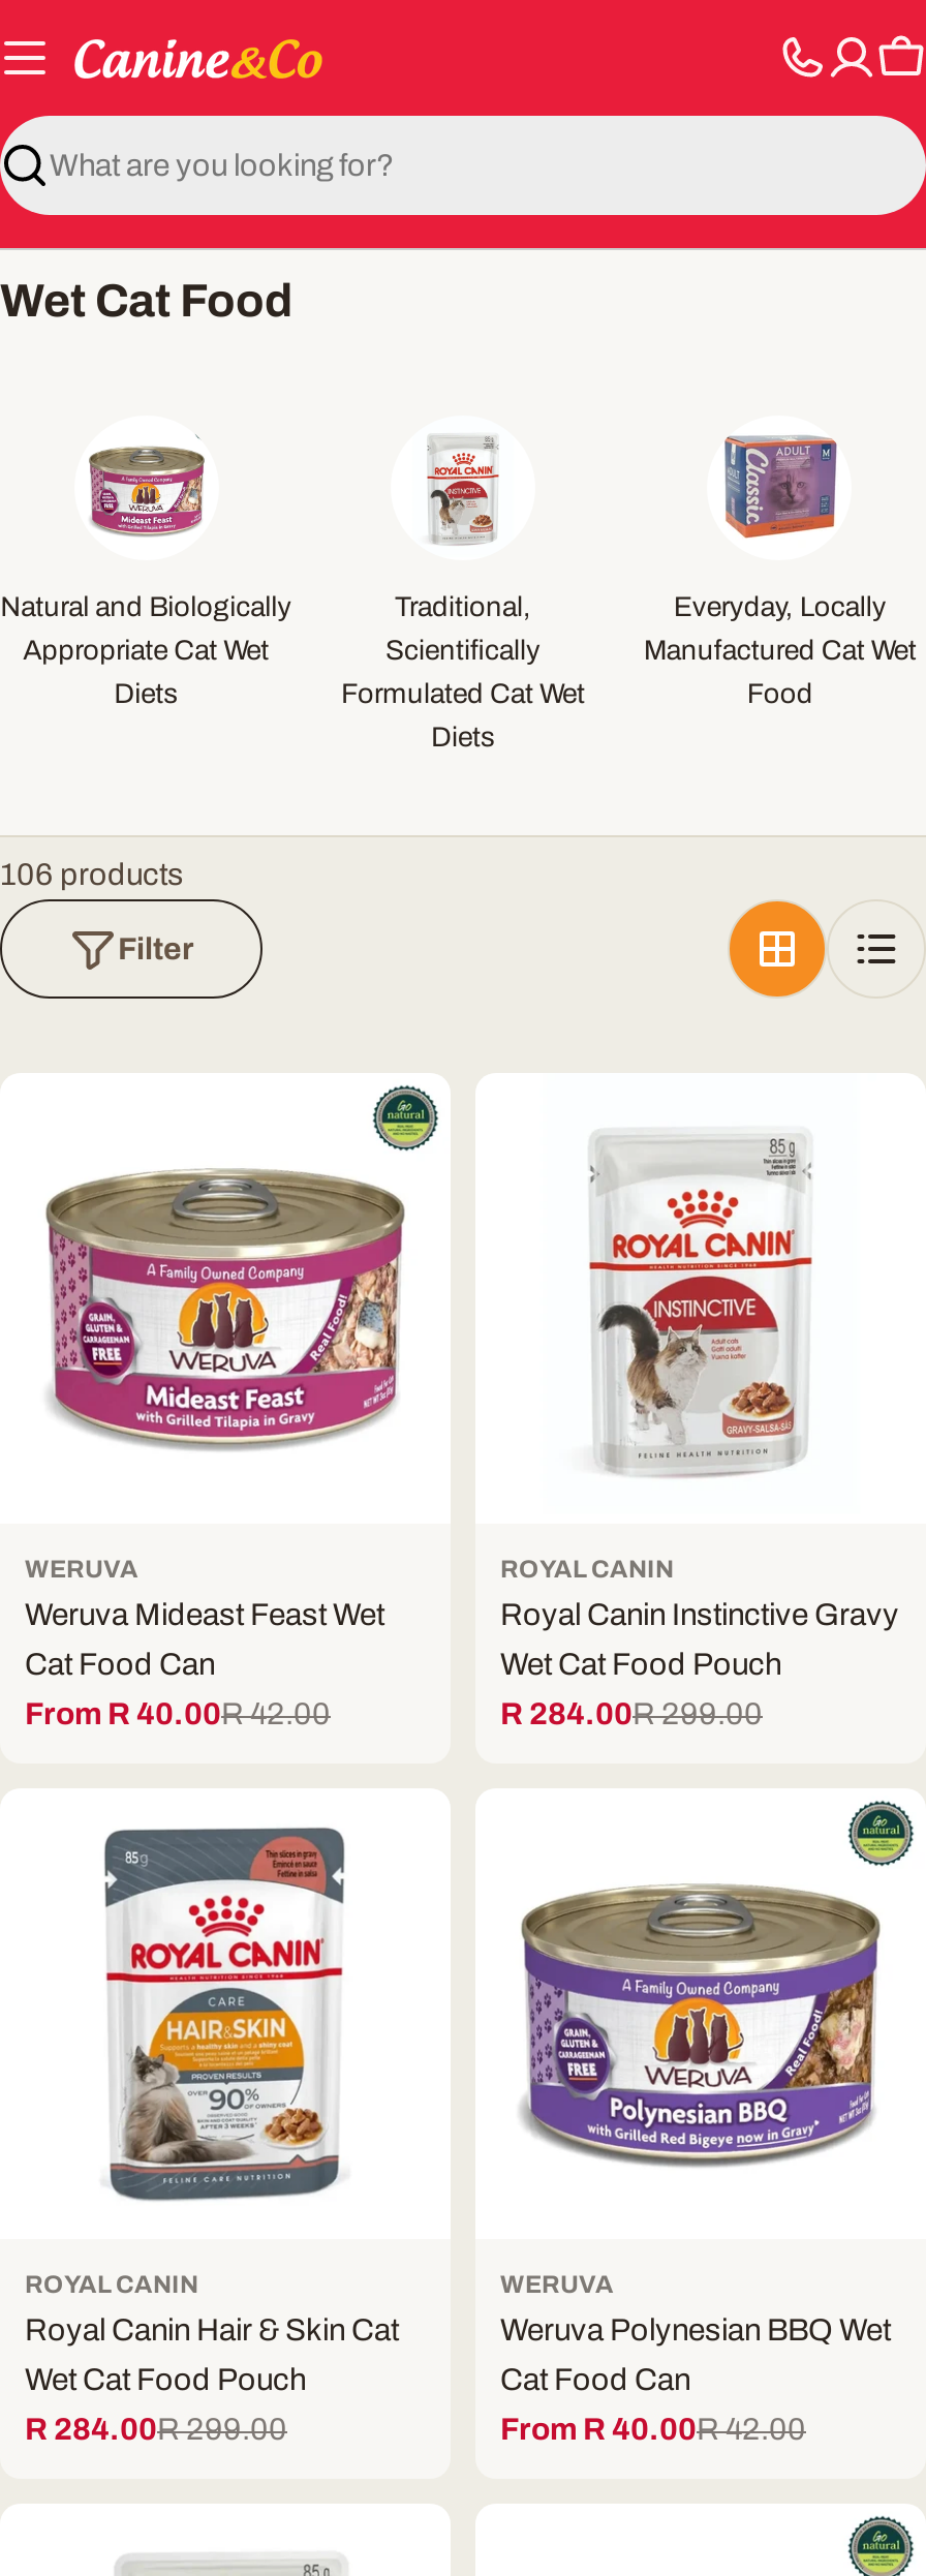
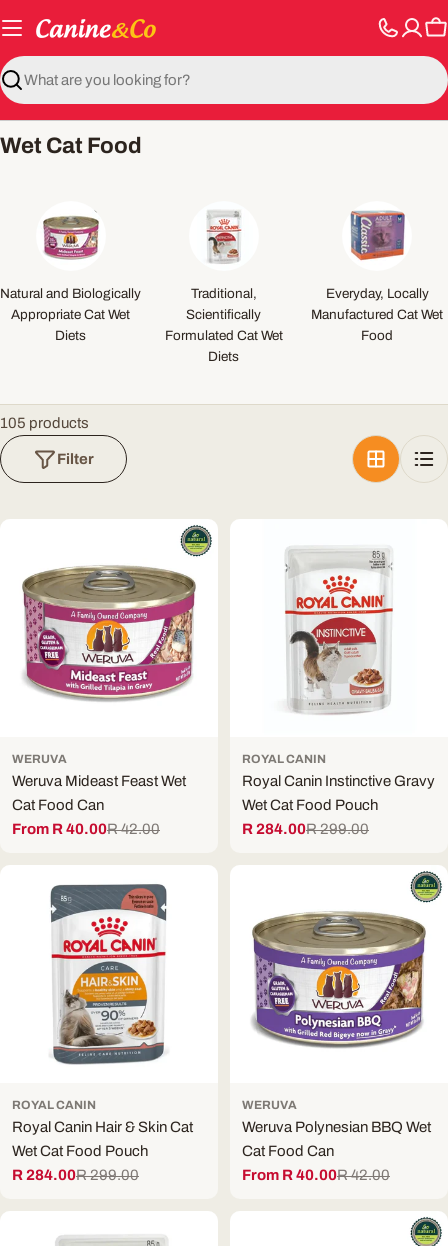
- 106 products
+ 105 products
